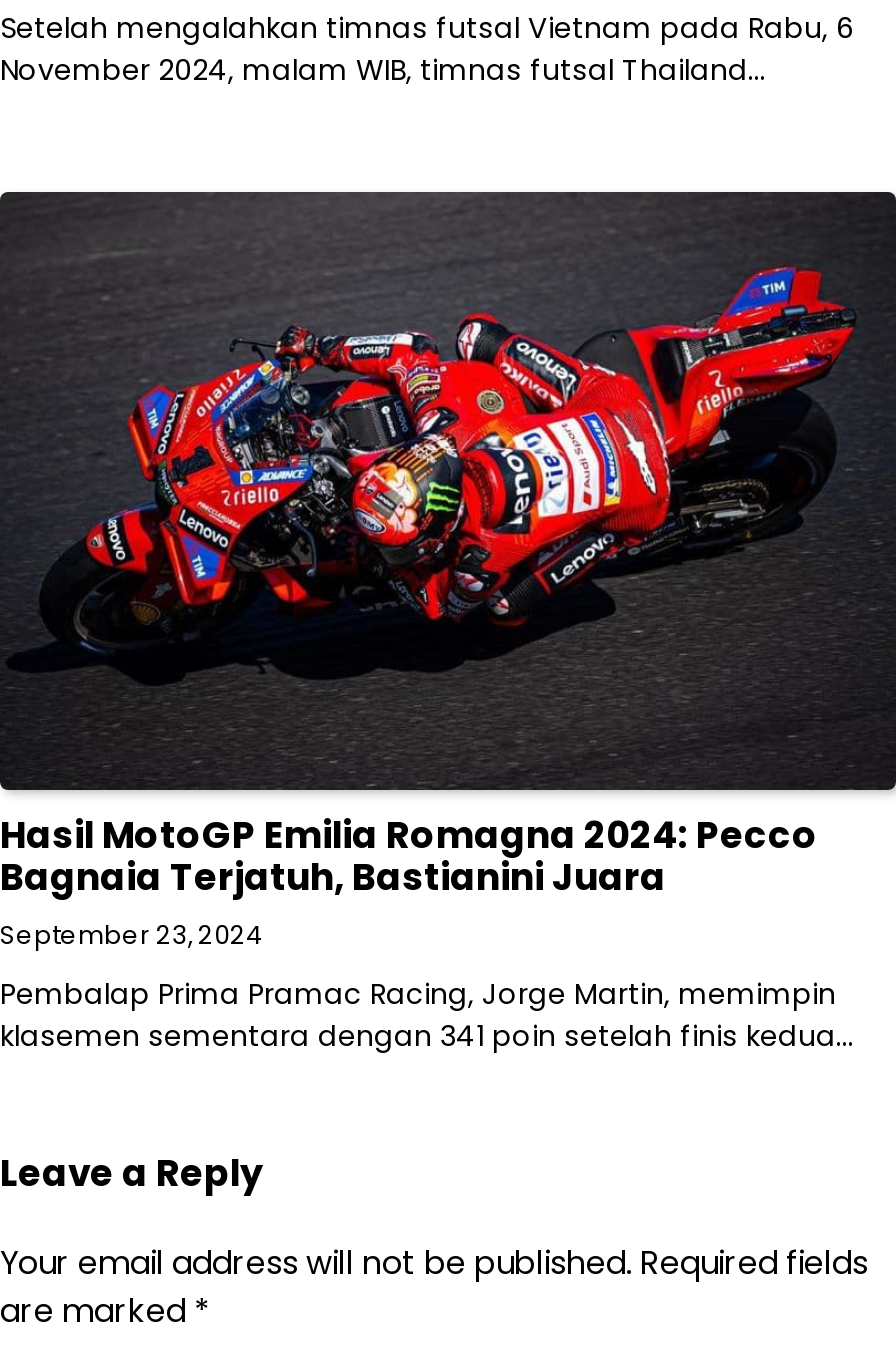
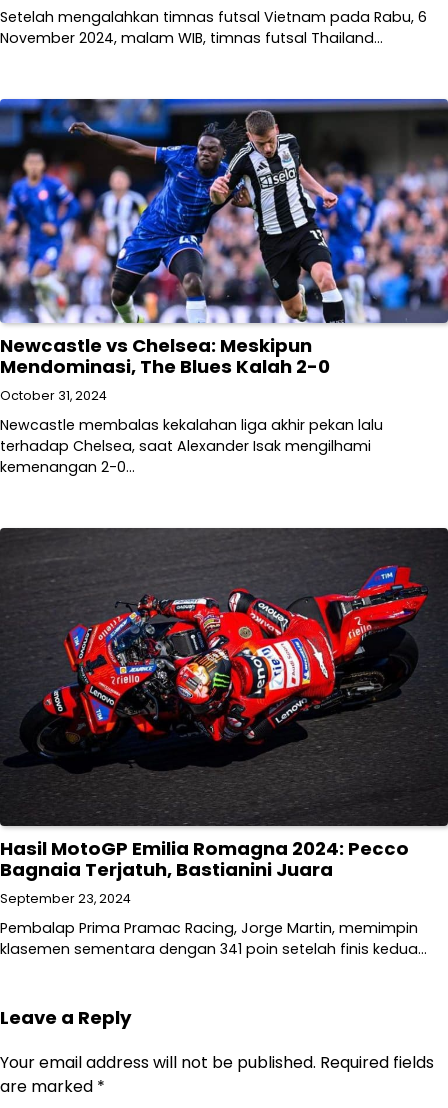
+ [image]
+ Newcastle vs Chelsea: Meskipun
+ Mendominasi, The Blues Kalah 2-0
+ October 31, 2024
+ Newcastle membalas kekalahan liga akhir pekan lalu
+ terhadap Chelsea, saat Alexander Isak mengilhami
+ kemenangan 2-0…
